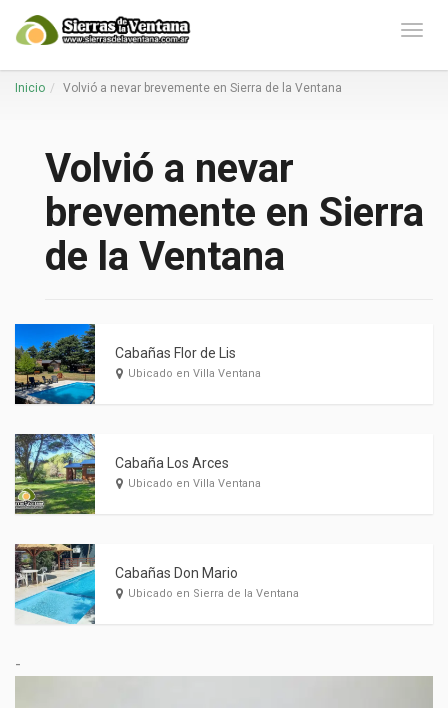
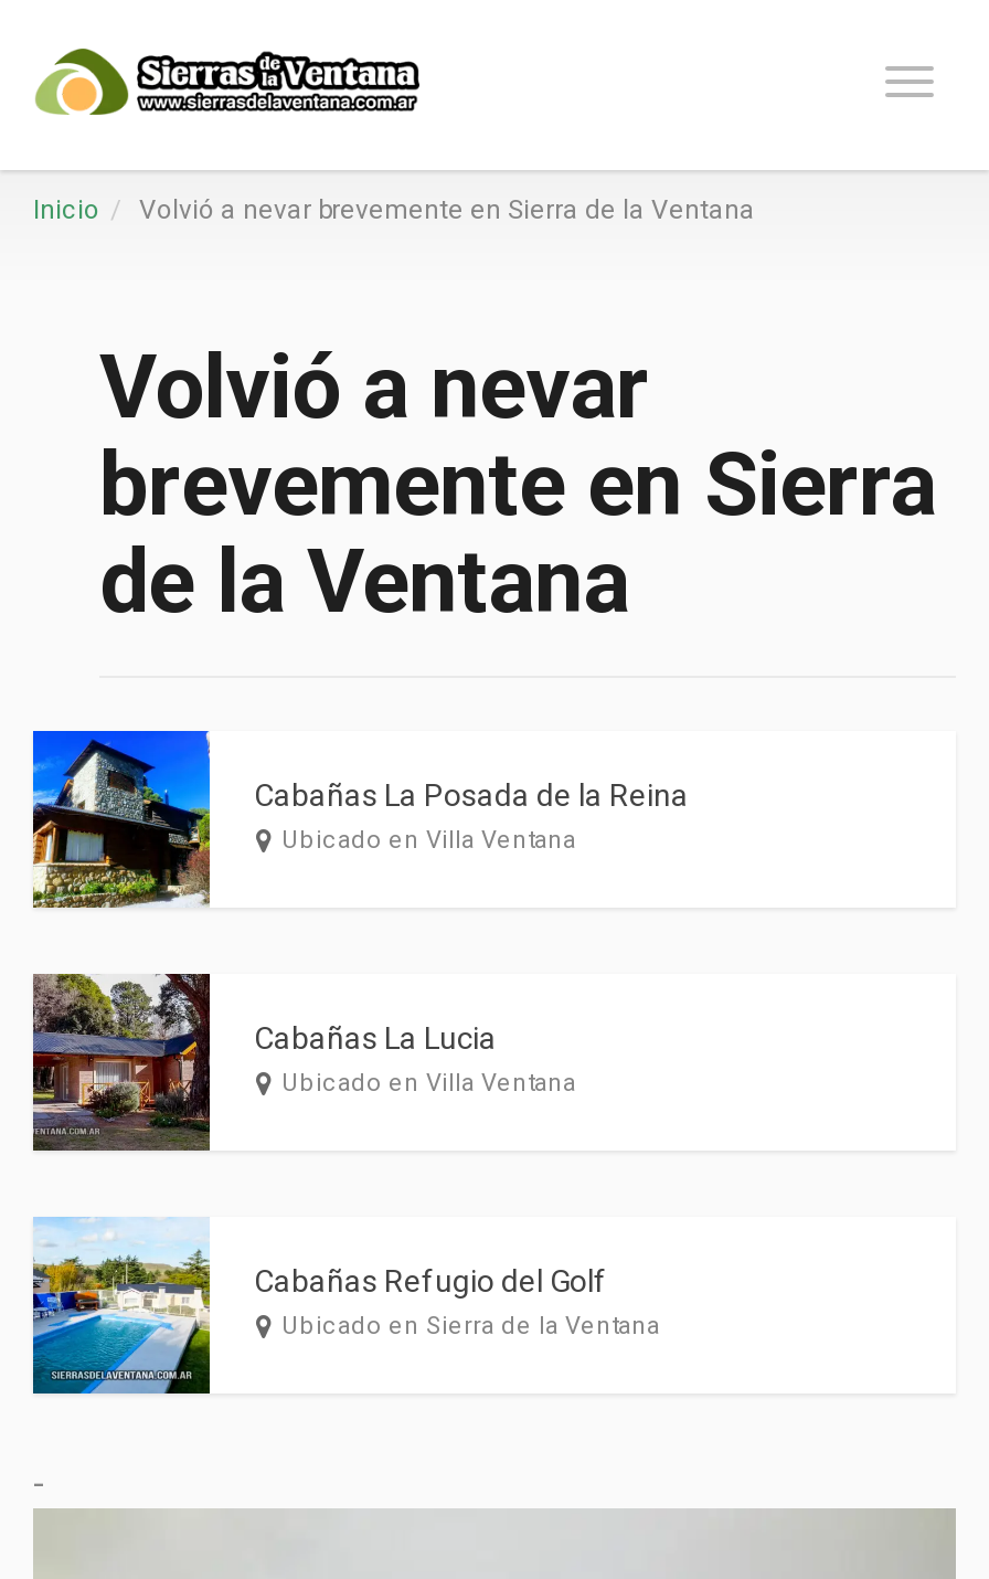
- [image]
- Cabañas Flor de Lis
+ [image]
+ Cabañas La Posada de la Reina

- [image]
- Cabaña Los Arces
+ [image]
+ Cabañas La Lucia

- [image]
- Cabañas Don Mario
+ [image]
+ Cabañas Refugio del Golf
